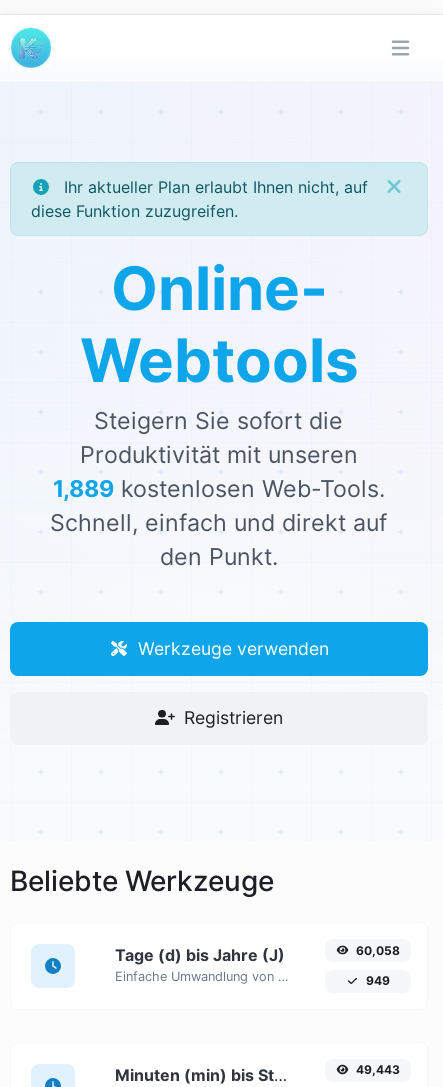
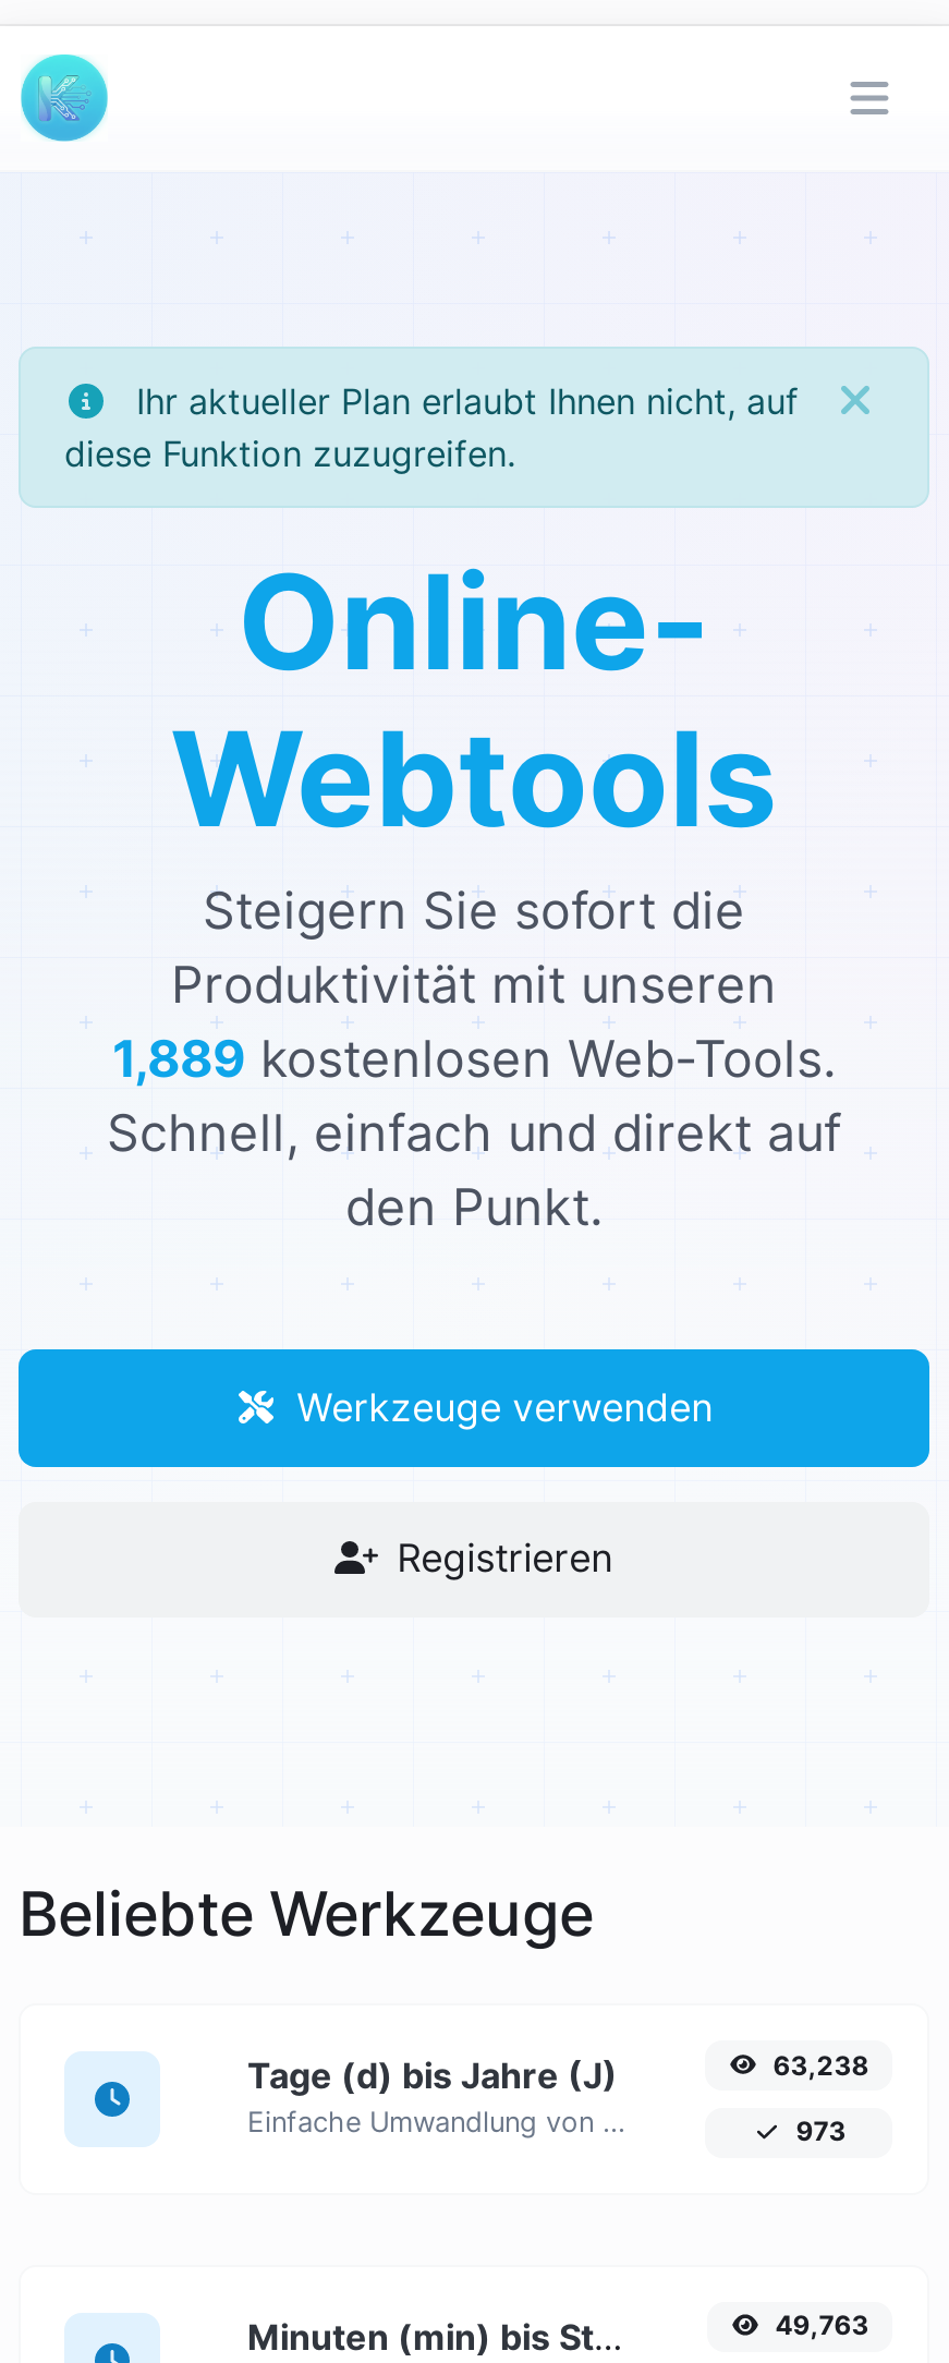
- 60,058
+ 63,238

- 949
+ 973

- 49,443
+ 49,763
